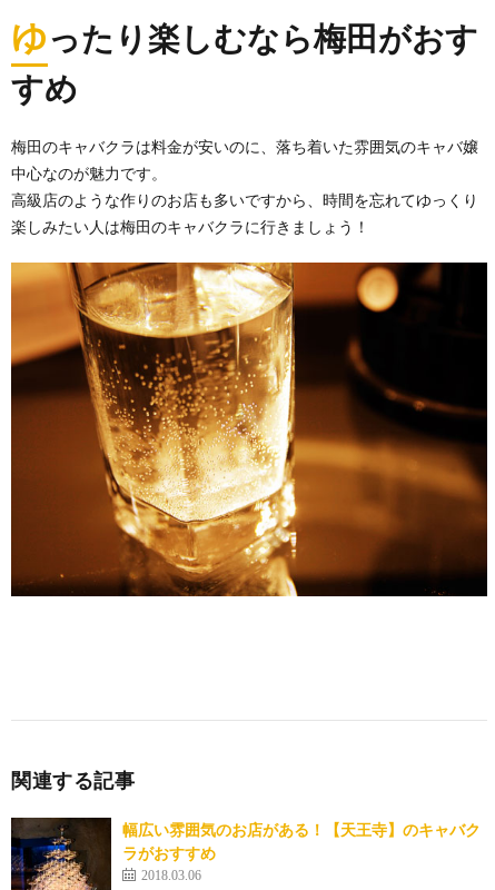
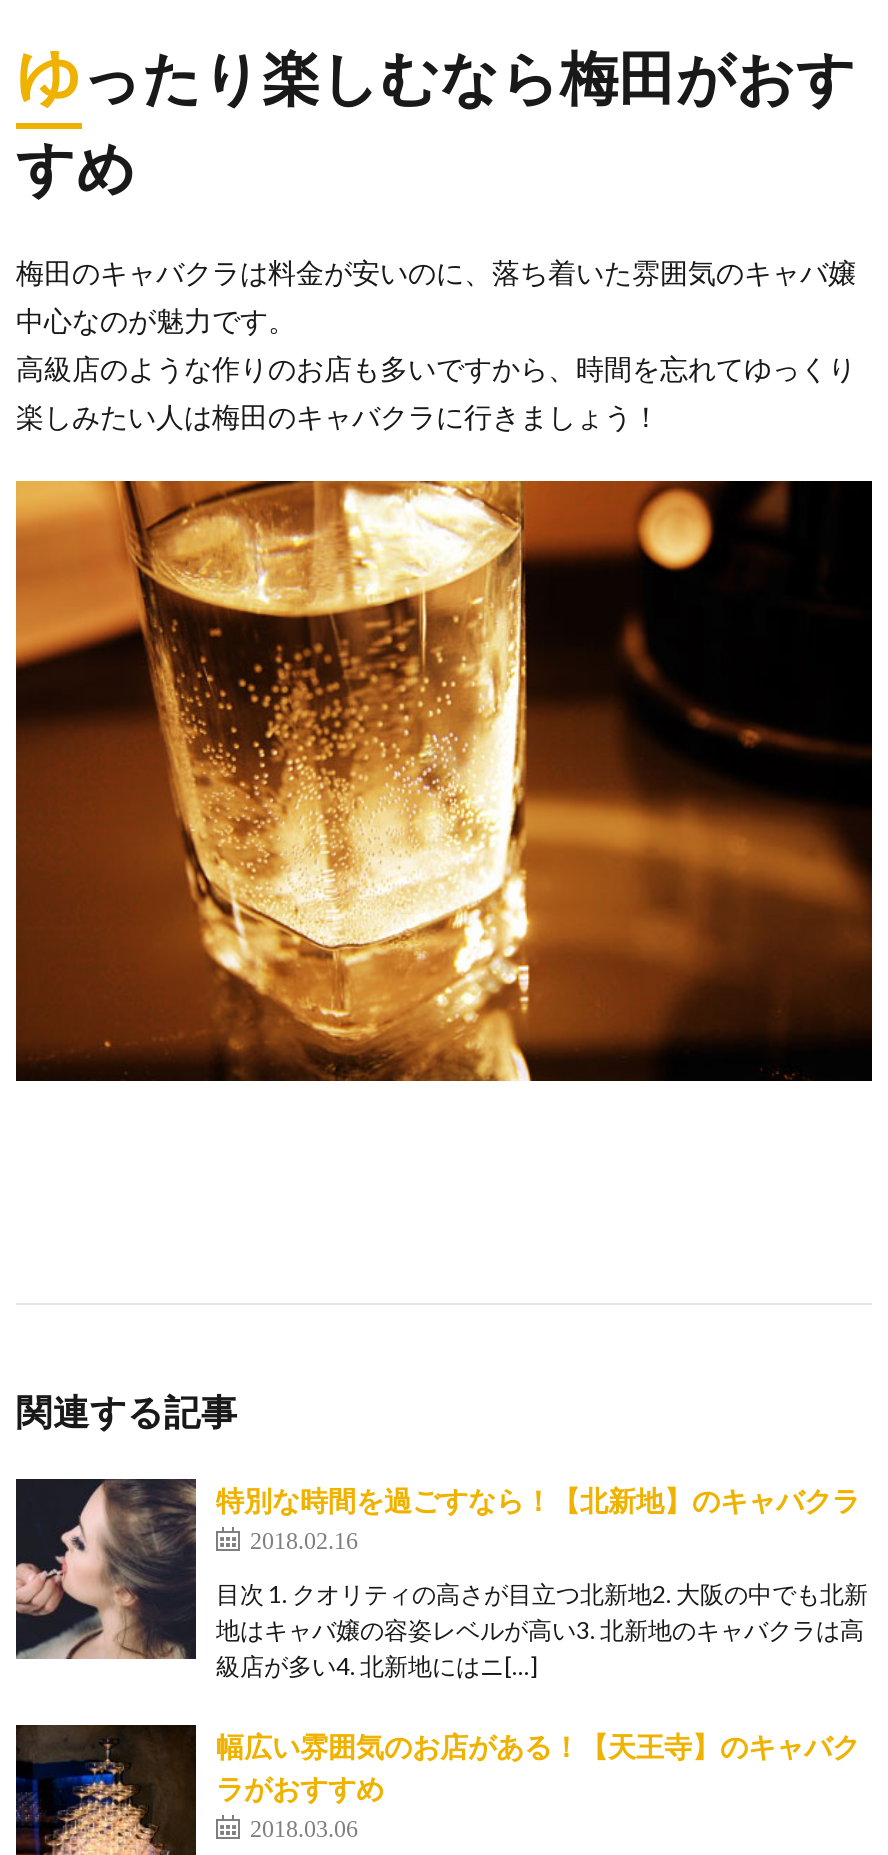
+ [image]
+ 特別な時間を過ごすなら！【北新地】のキャバクラ
+ 2018.02.16
+ 目次 1. クオリティの高さが目立つ北新地2. 大阪の中でも北新
+ 地はキャバ嬢の容姿レベルが高い3. 北新地のキャバクラは高
+ 級店が多い4. 北新地にはニ[…]
